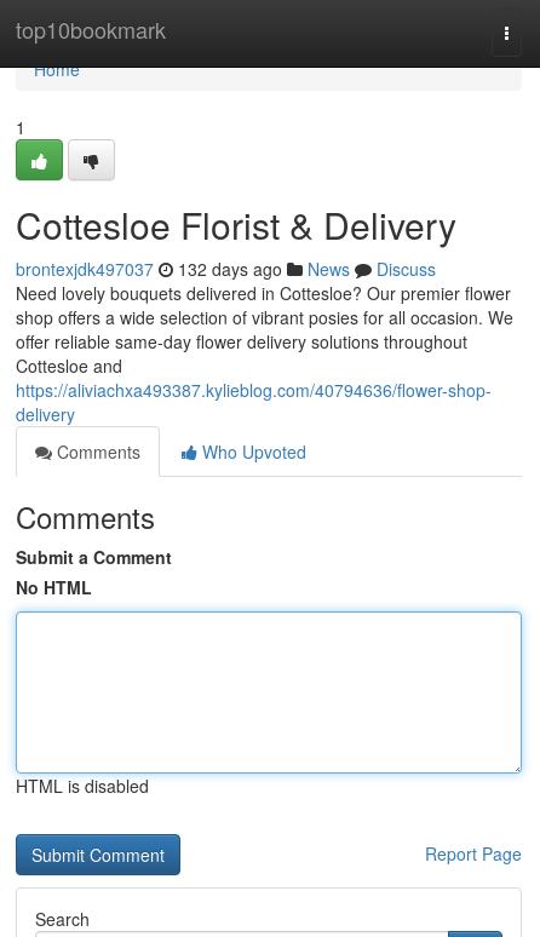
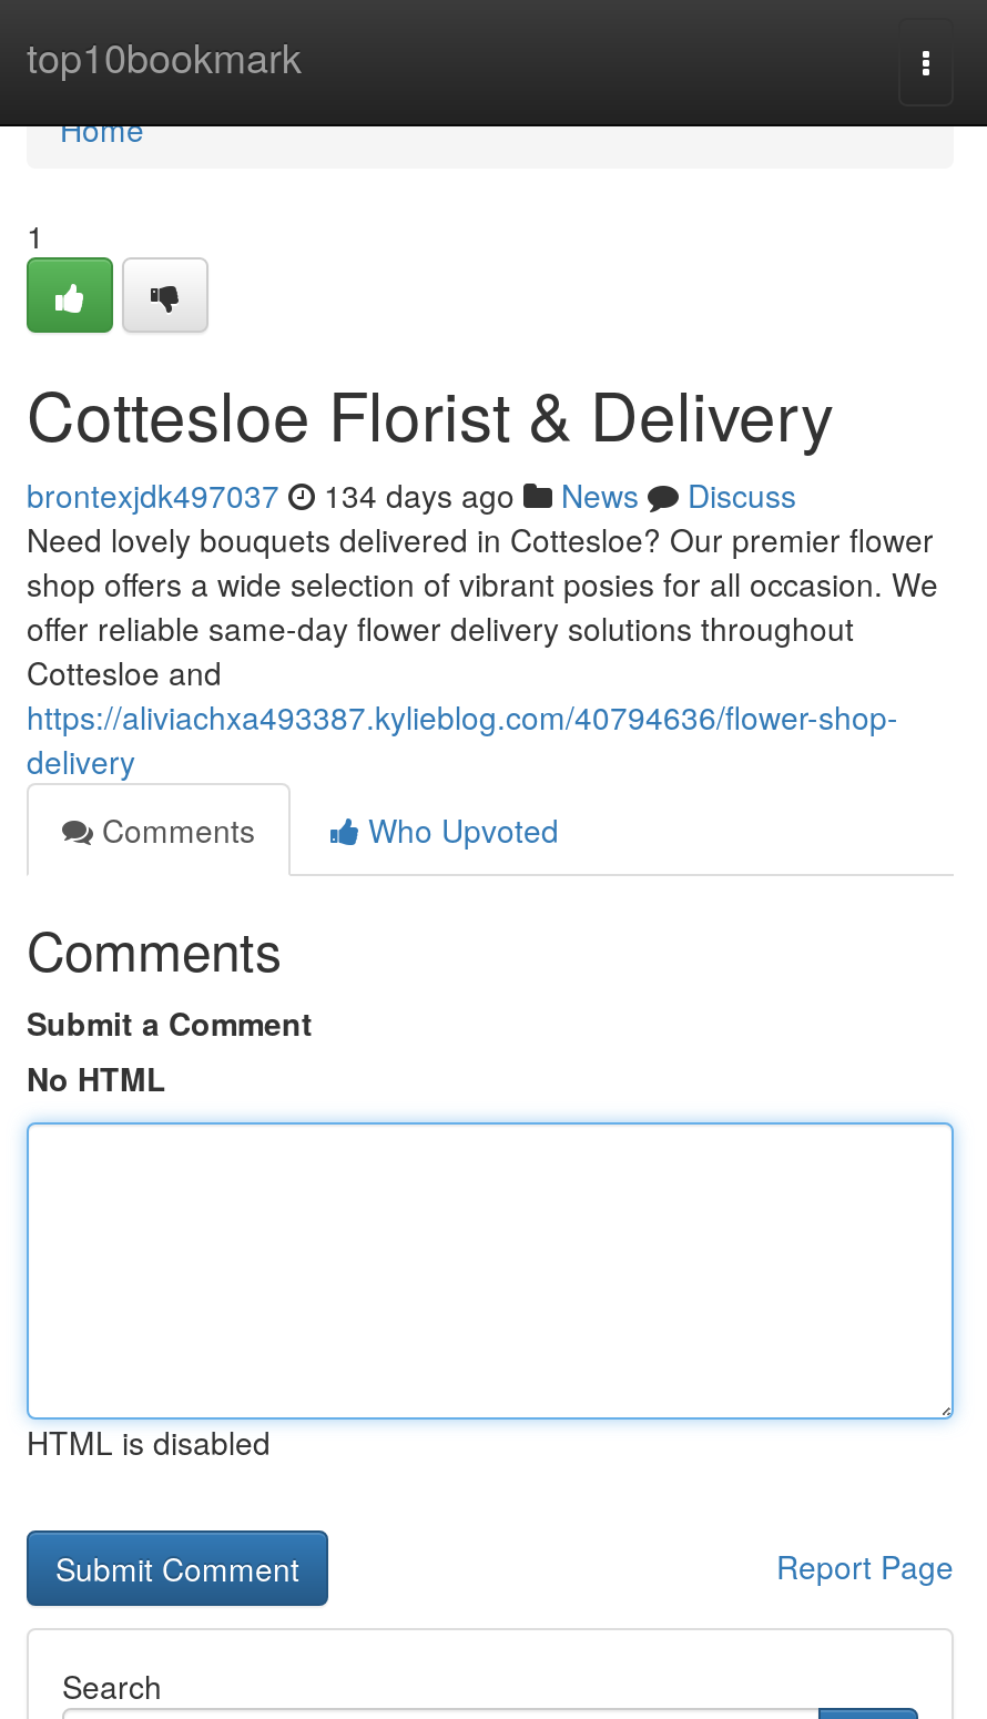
- brontexjdk497037 132 days ago News Discuss
+ brontexjdk497037 134 days ago News Discuss
